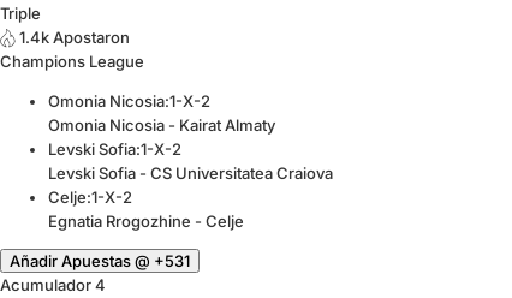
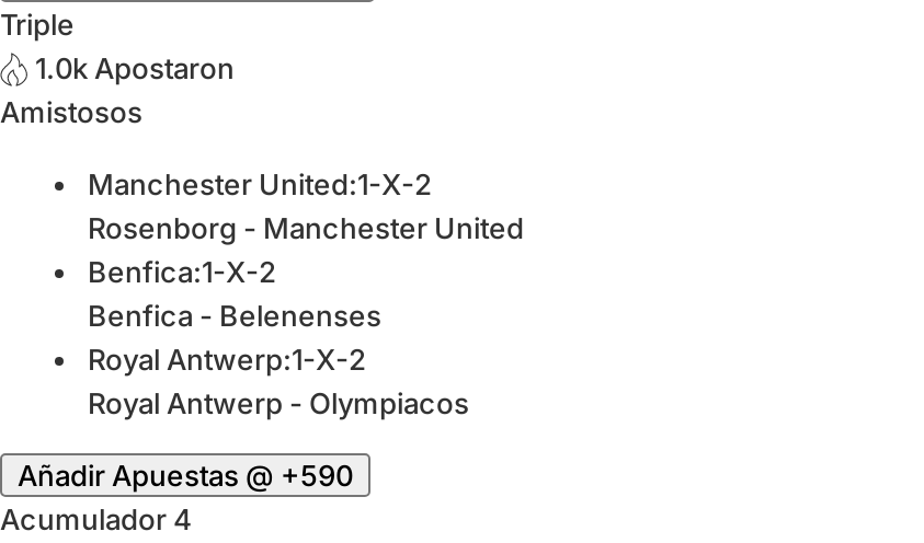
- 1.4k Apostaron
- Champions League
+ 1.0k Apostaron
+ Amistosos

- Omonia Nicosia:1-X-2
- Omonia Nicosia - Kairat Almaty
- Levski Sofia:1-X-2
- Levski Sofia - CS Universitatea Craiova
- Celje:1-X-2
- Egnatia Rrogozhine - Celje
+ Manchester United:1-X-2
+ Rosenborg - Manchester United
+ Benfica:1-X-2
+ Benfica - Belenenses
+ Royal Antwerp:1-X-2
+ Royal Antwerp - Olympiacos

- Añadir Apuestas @ +531
+ Añadir Apuestas @ +590
